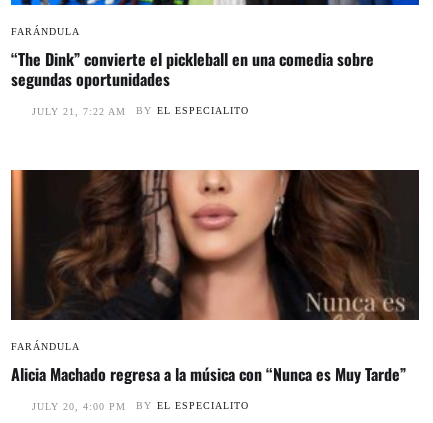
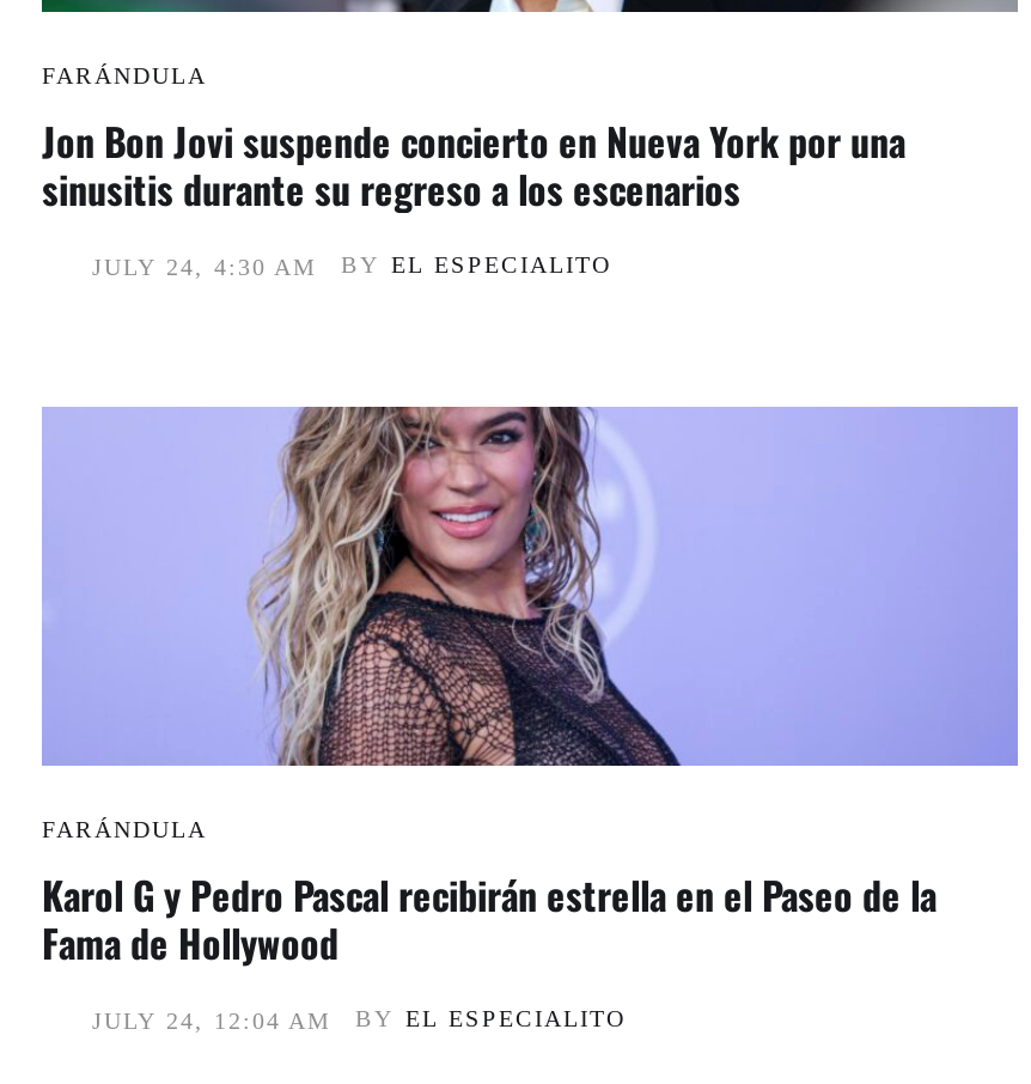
- “The Dink” convierte el pickleball en una comedia sobre
- segundas oportunidades
+ Jon Bon Jovi suspende concierto en Nueva York por una
+ sinusitis durante su regreso a los escenarios

- JULY 21, 7:22 AM BY EL ESPECIALITO
+ JULY 24, 4:30 AM BY EL ESPECIALITO

- [image]
+ [image]

- Alicia Machado regresa a la música con “Nunca es Muy Tarde”
+ Karol G y Pedro Pascal recibirán estrella en el Paseo de la
+ Fama de Hollywood

- JULY 20, 4:00 PM BY EL ESPECIALITO
+ JULY 24, 12:04 AM BY EL ESPECIALITO
